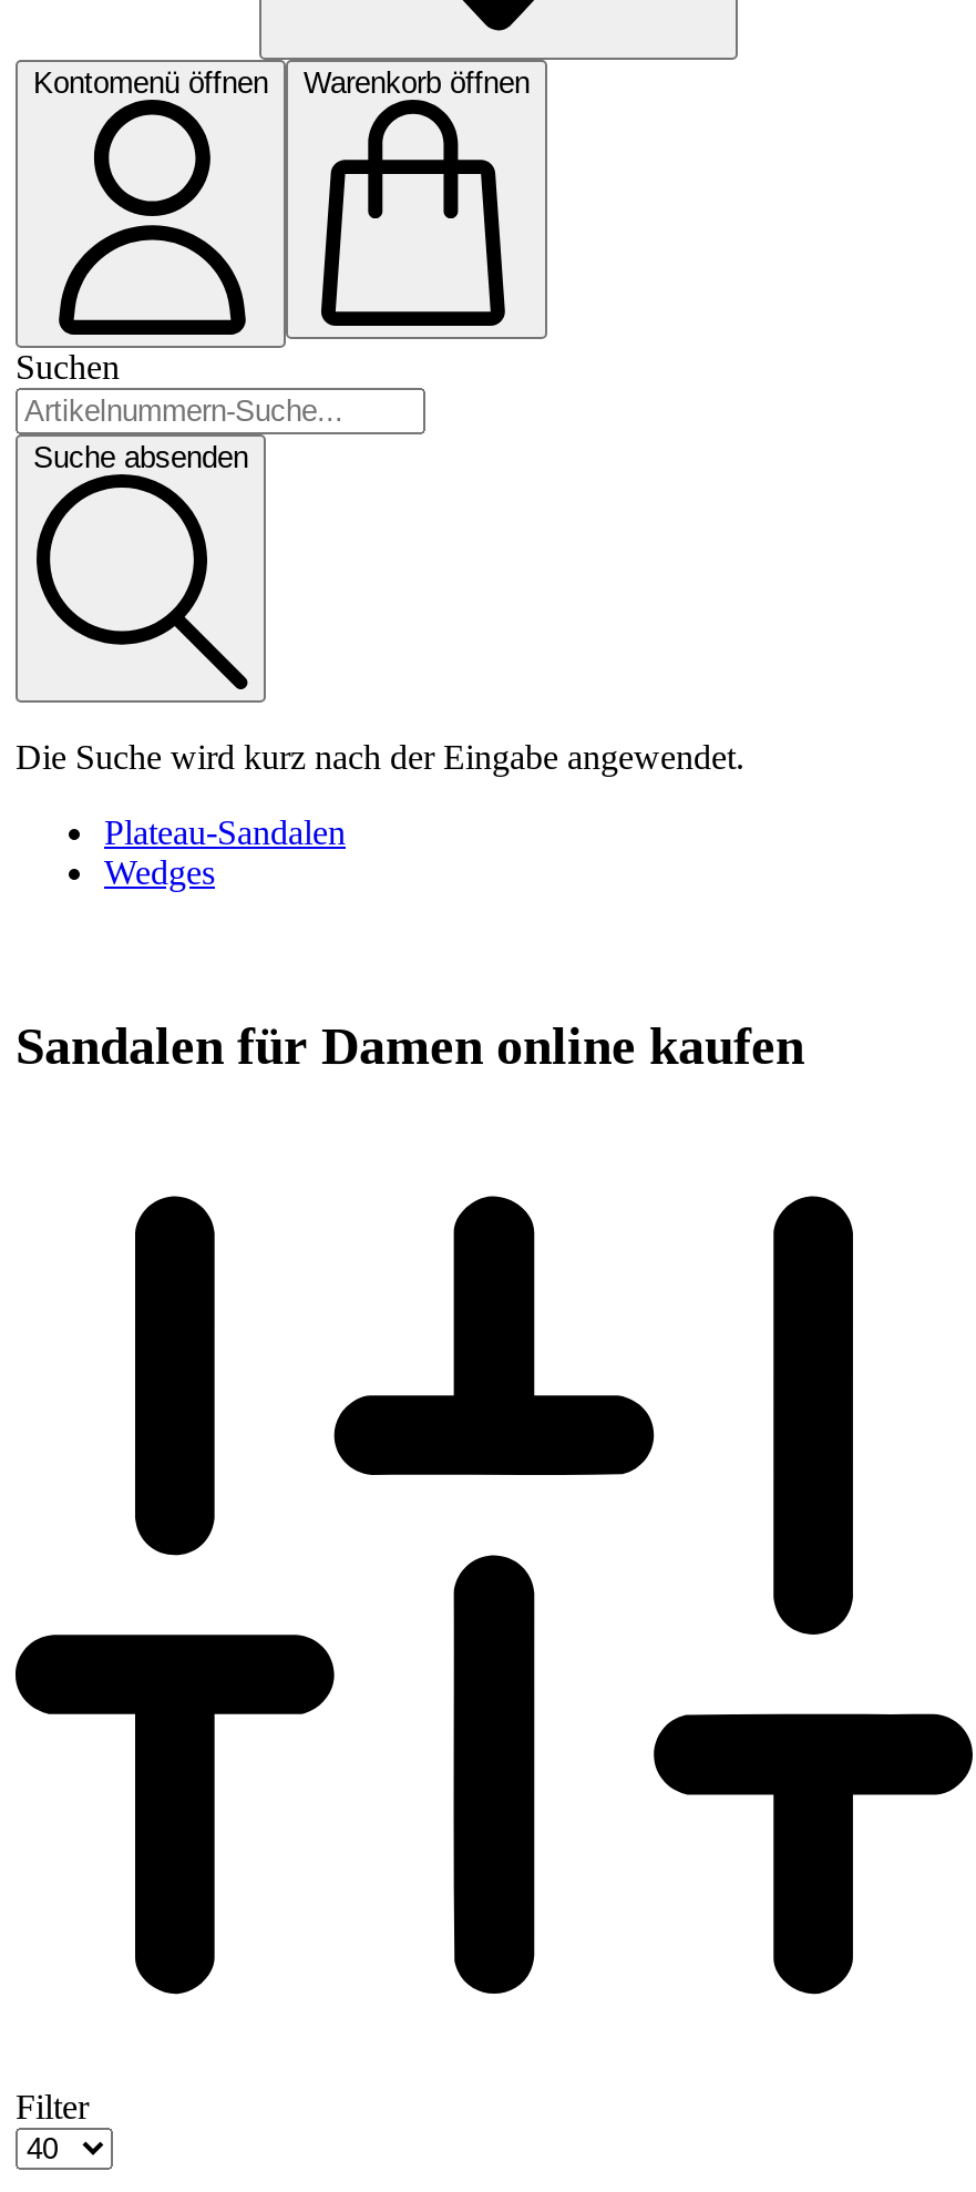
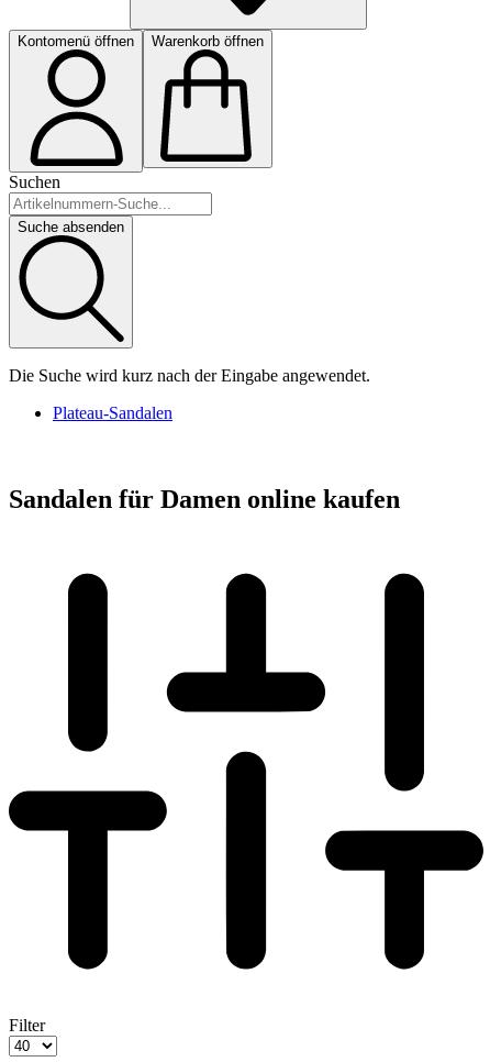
- Wedges
